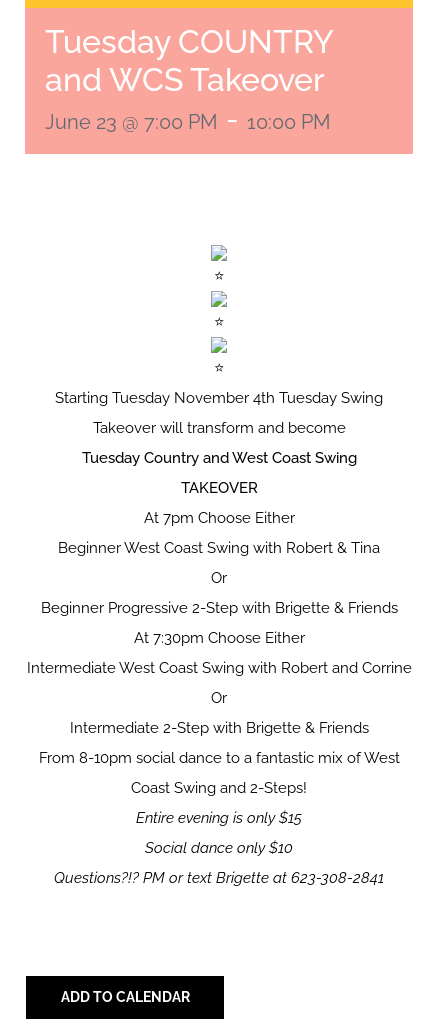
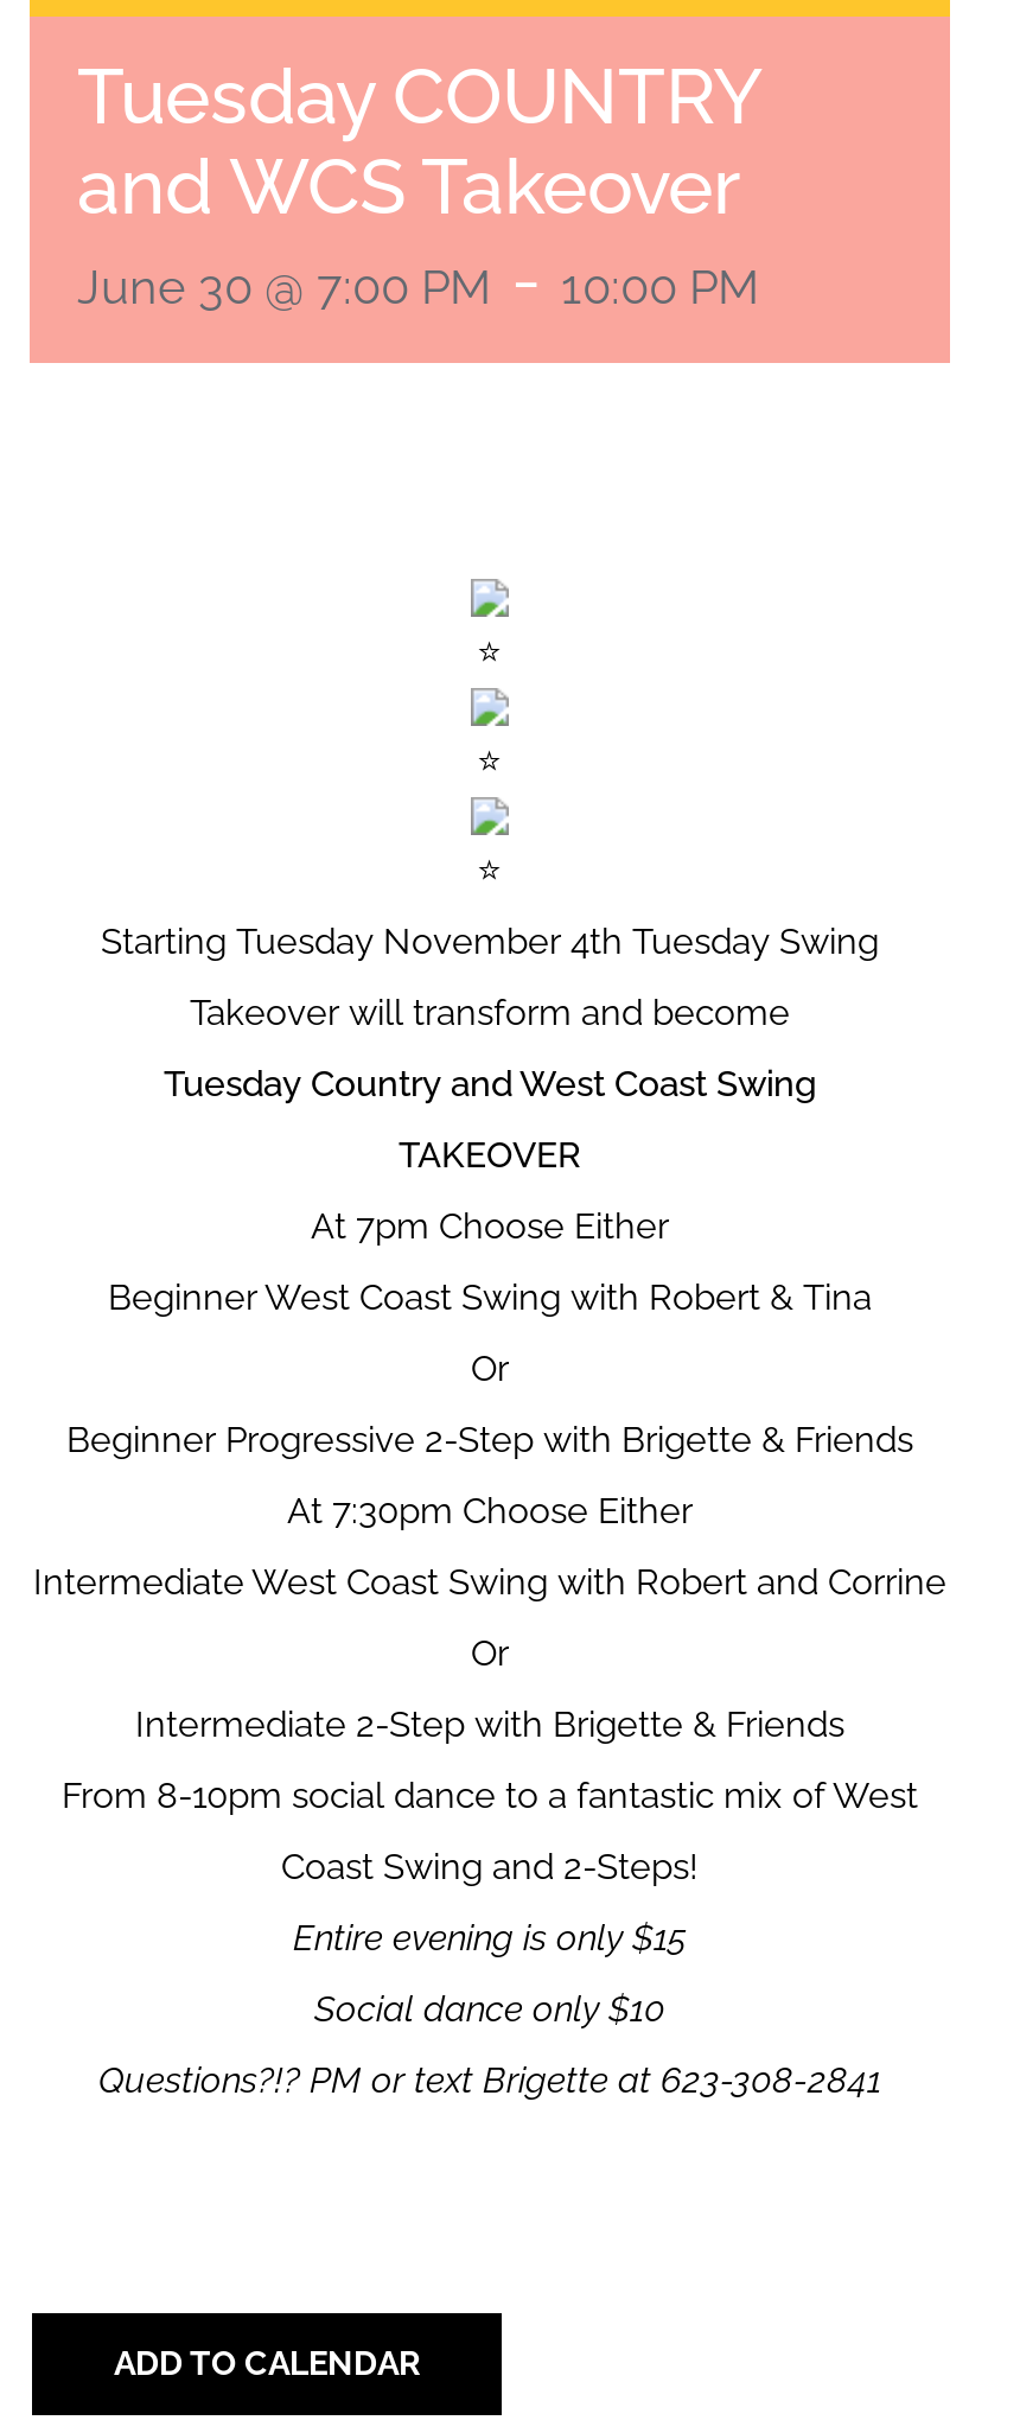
- June 23 @ 7:00 PM - 10:00 PM
+ June 30 @ 7:00 PM - 10:00 PM
